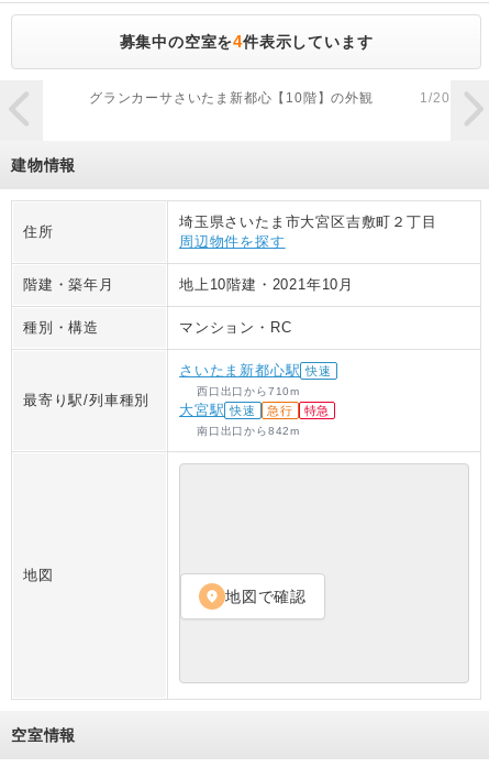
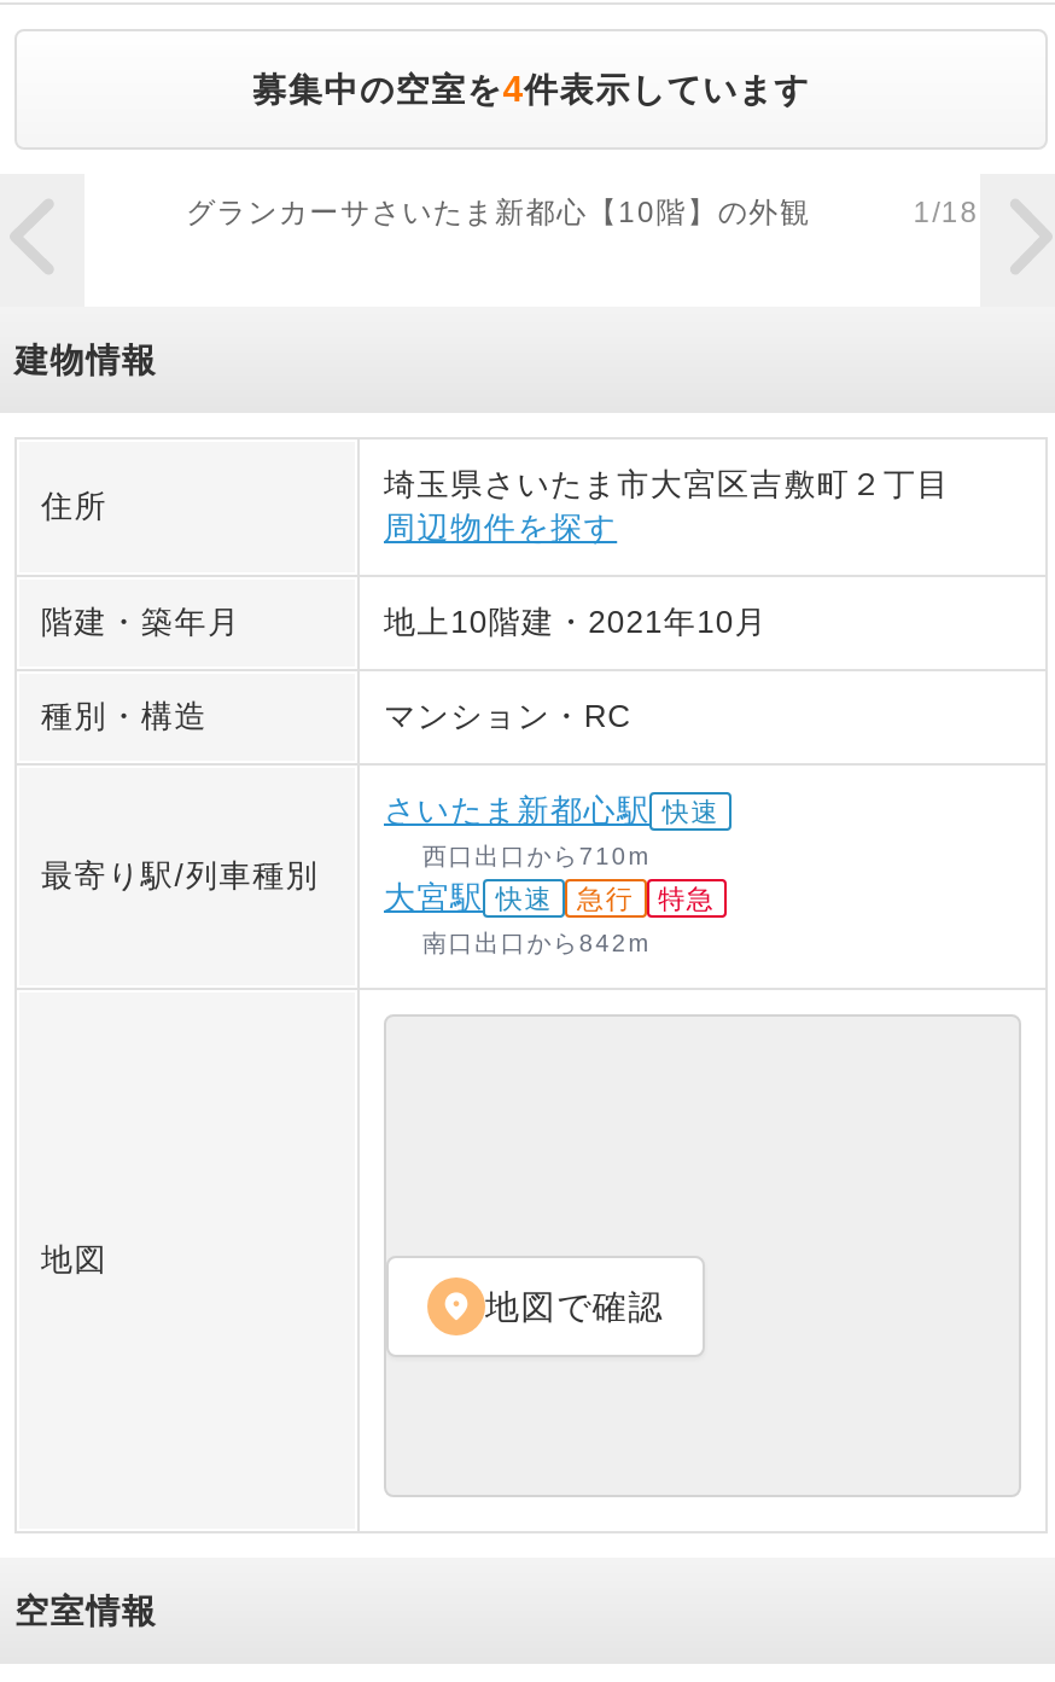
- 1/20
+ 1/18
